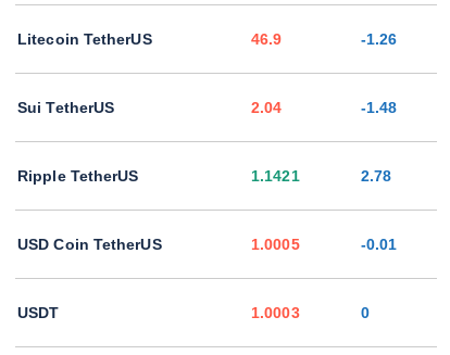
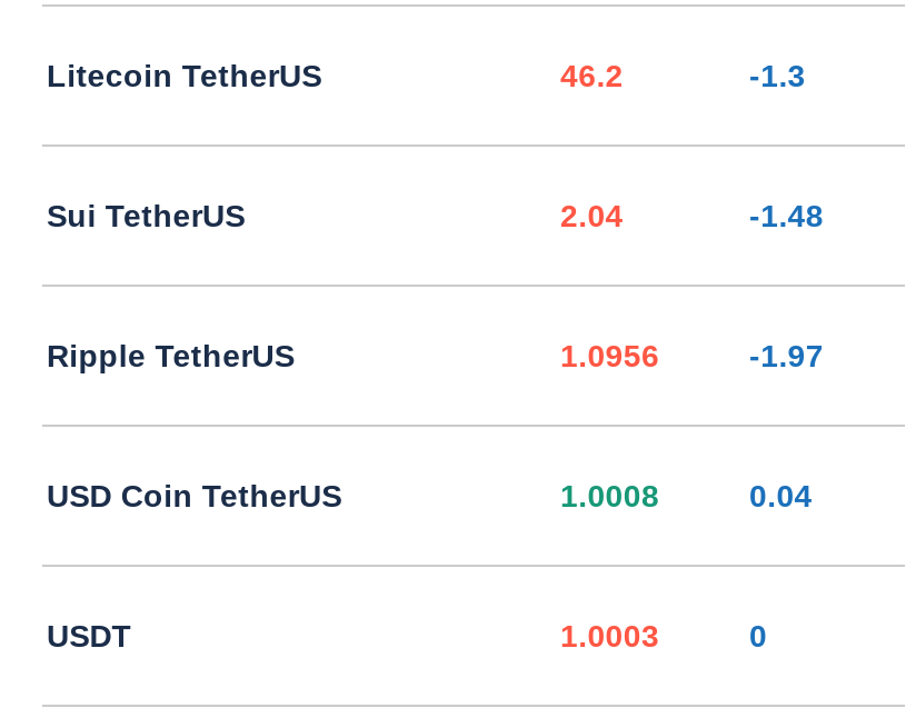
- 46.9
+ 46.2

- -1.26
+ -1.3

- 1.1421
+ 1.0956

- 2.78
+ -1.97

- 1.0005
+ 1.0008

- -0.01
+ 0.04
